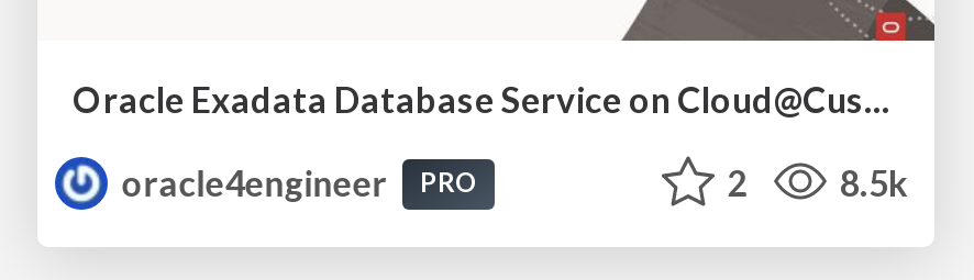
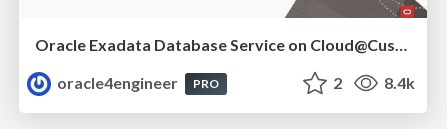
- 8.5k
+ 8.4k
